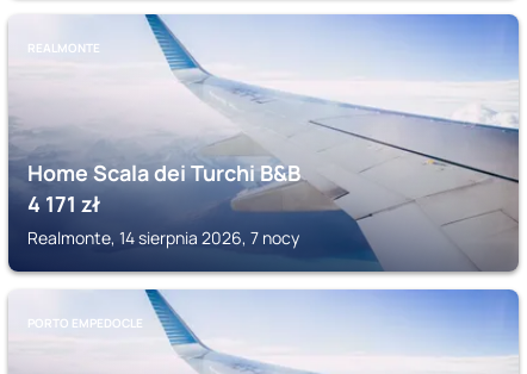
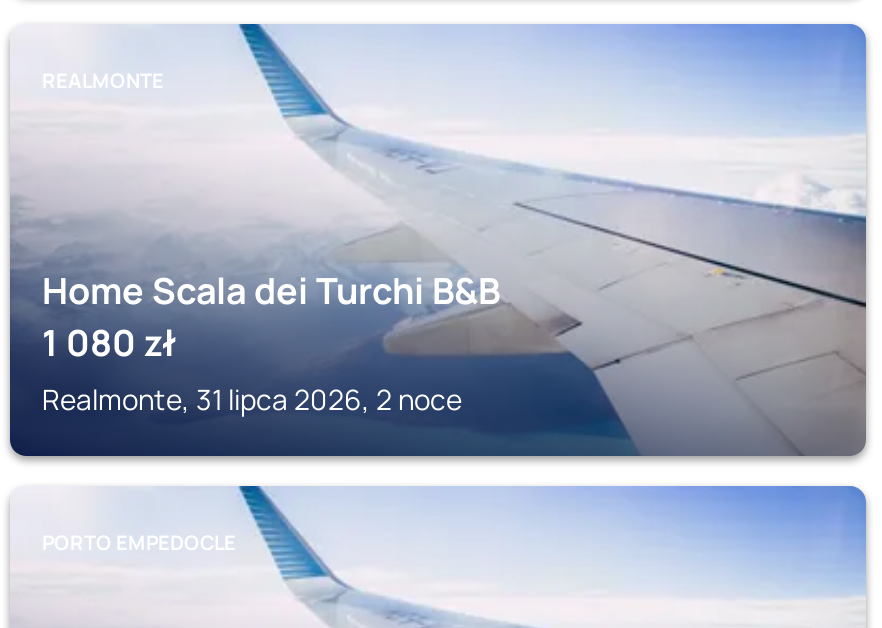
- 4 171 zł
+ 1 080 zł

- Realmonte, 14 sierpnia 2026, 7 nocy
+ Realmonte, 31 lipca 2026, 2 noce
